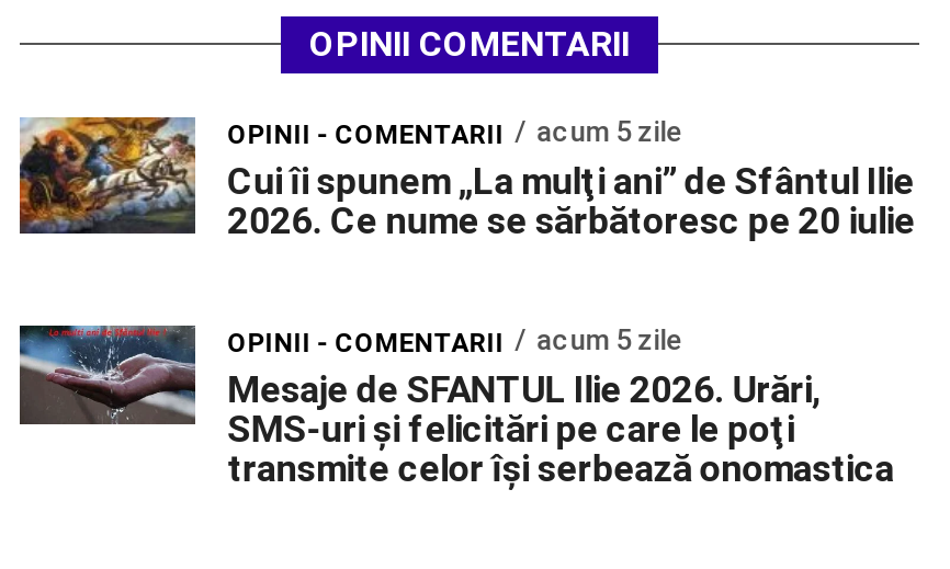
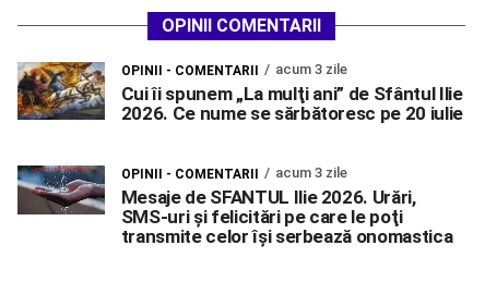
- OPINII - COMENTARII acum 5 zile
+ OPINII - COMENTARII acum 3 zile

- OPINII - COMENTARII acum 5 zile
+ OPINII - COMENTARII acum 3 zile
